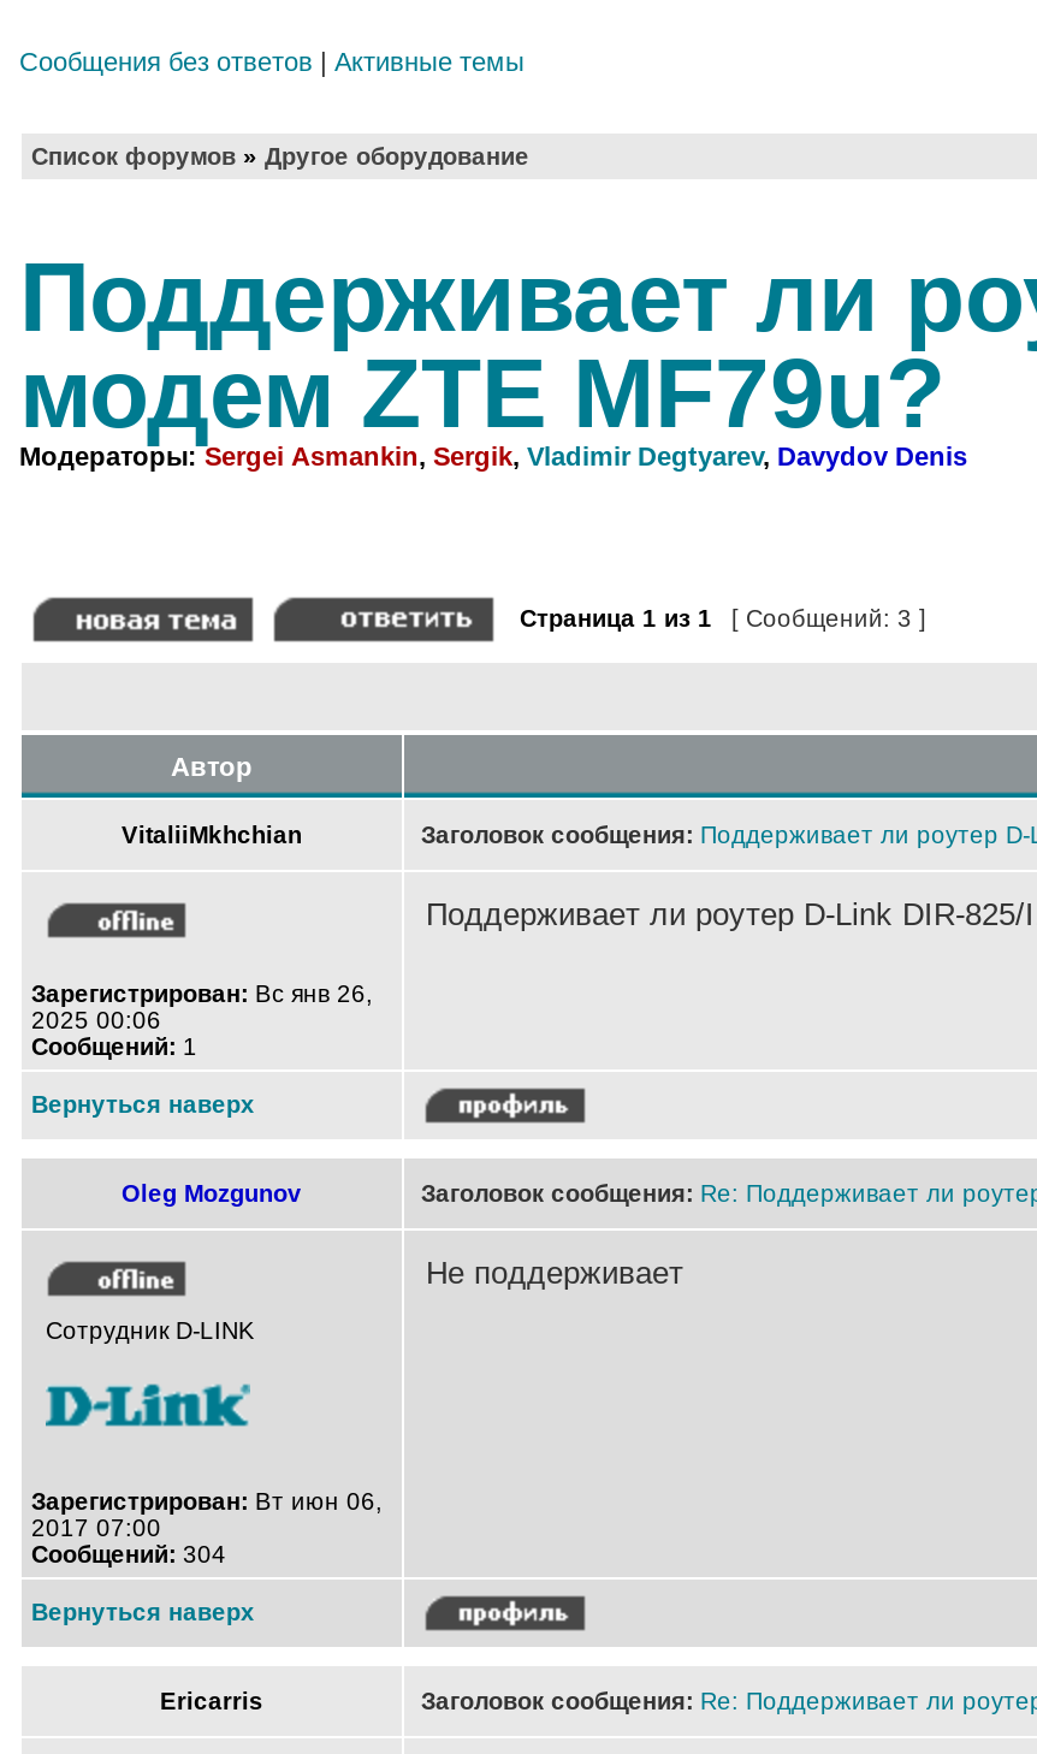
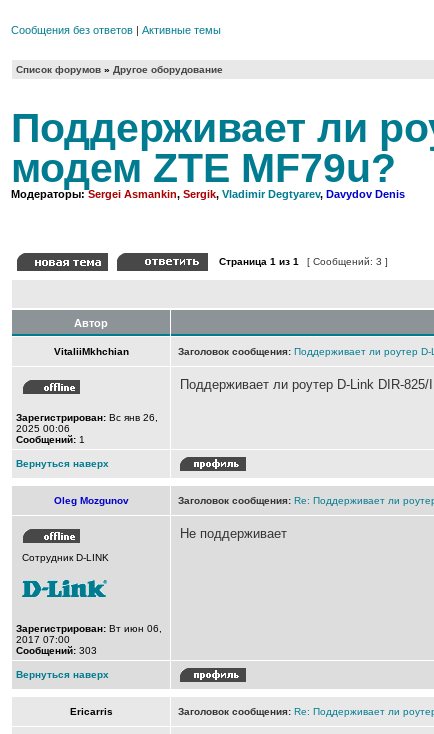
- Сообщений: 304
+ Сообщений: 303
